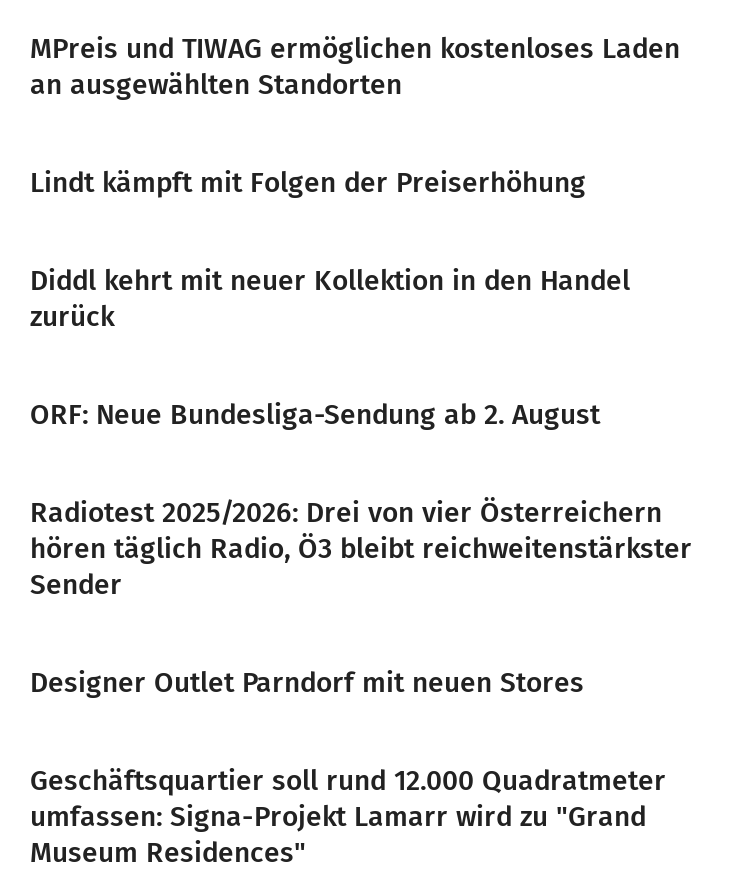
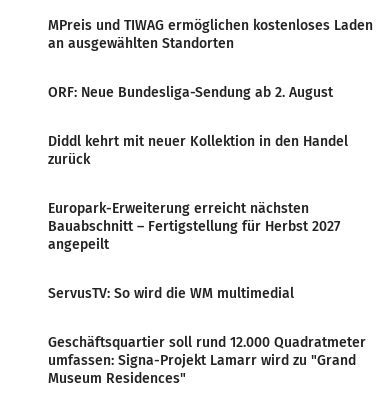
- Lindt kämpft mit Folgen der Preiserhöhung

moved up: ORF: Neue Bundesliga-Sendung ab 2. August

- Radiotest 2025/2026: Drei von vier Österreichern
- hören täglich Radio, Ö3 bleibt reichweitenstärkster
- Sender
- Designer Outlet Parndorf mit neuen Stores
+ Europark-Erweiterung erreicht nächsten
+ Bauabschnitt – Fertigstellung für Herbst 2027
+ angepeilt
+ ServusTV: So wird die WM multimedial
